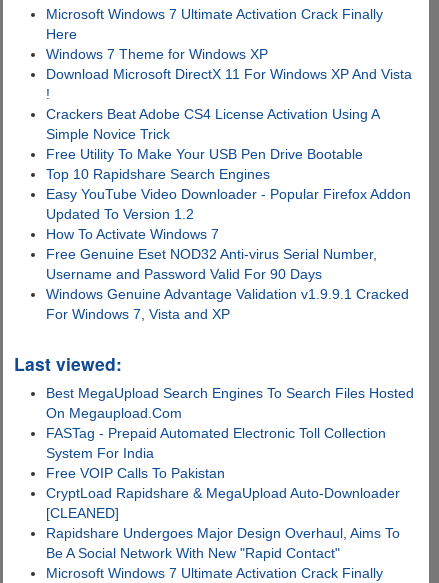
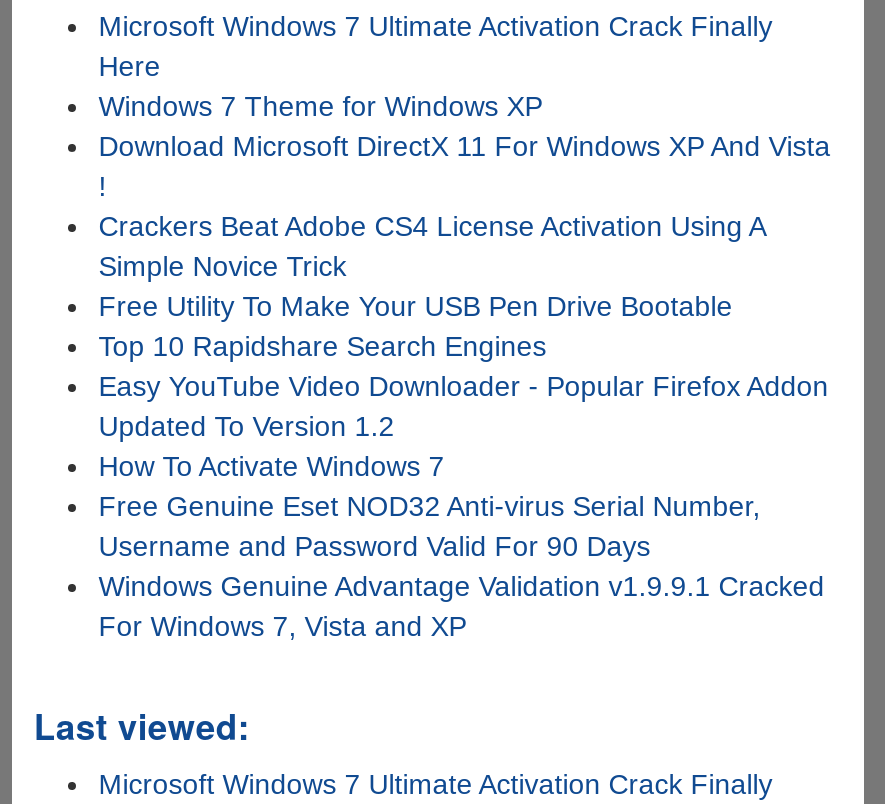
- Best MegaUpload Search Engines To Search Files Hosted
- On Megaupload.Com
- FASTag - Prepaid Automated Electronic Toll Collection
- System For India
- Free VOIP Calls To Pakistan
- CryptLoad Rapidshare & MegaUpload Auto-Downloader
- [CLEANED]
- Rapidshare Undergoes Major Design Overhaul, Aims To
- Be A Social Network With New "Rapid Contact"
